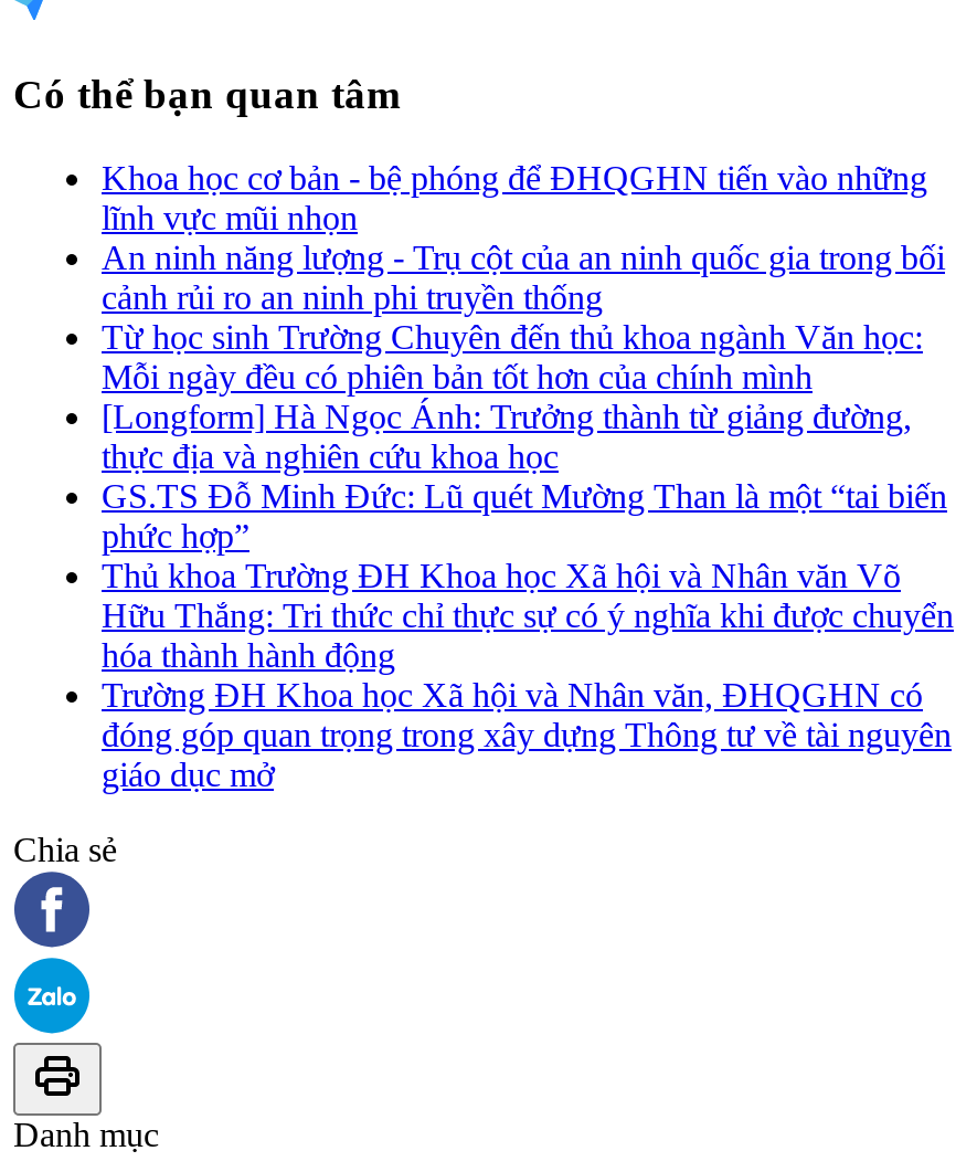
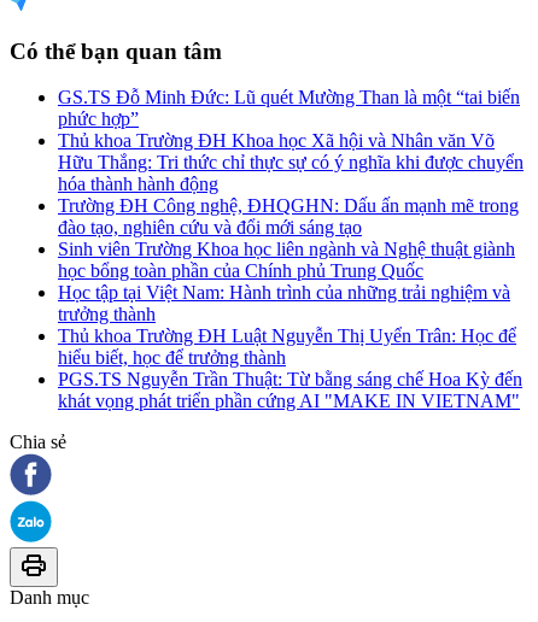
- Khoa học cơ bản - bệ phóng để ĐHQGHN tiến vào những
- lĩnh vực mũi nhọn
- An ninh năng lượng - Trụ cột của an ninh quốc gia trong bối
- cảnh rủi ro an ninh phi truyền thống
- Từ học sinh Trường Chuyên đến thủ khoa ngành Văn học:
- Mỗi ngày đều có phiên bản tốt hơn của chính mình
- [Longform] Hà Ngọc Ánh: Trưởng thành từ giảng đường,
- thực địa và nghiên cứu khoa học

moved up: GS.TS Đỗ Minh Đức: Lũ quét Mường Than là một “tai biến | phức hợp” | Thủ khoa Trường ĐH Khoa học Xã hội và Nhân văn Võ | Hữu Thắng: Tri thức chỉ thực sự có ý nghĩa khi được chuyển | hóa thành hành động

- Trường ĐH Khoa học Xã hội và Nhân văn, ĐHQGHN có
- đóng góp quan trọng trong xây dựng Thông tư về tài nguyên
- giáo dục mở
+ Trường ĐH Công nghệ, ĐHQGHN: Dấu ấn mạnh mẽ trong
+ đào tạo, nghiên cứu và đổi mới sáng tạo
+ Sinh viên Trường Khoa học liên ngành và Nghệ thuật giành
+ học bổng toàn phần của Chính phủ Trung Quốc
+ Học tập tại Việt Nam: Hành trình của những trải nghiệm và
+ trưởng thành
+ Thủ khoa Trường ĐH Luật Nguyễn Thị Uyển Trân: Học để
+ hiểu biết, học để trưởng thành
+ PGS.TS Nguyễn Trần Thuật: Từ bằng sáng chế Hoa Kỳ đến
+ khát vọng phát triển phần cứng AI "MAKE IN VIETNAM"
